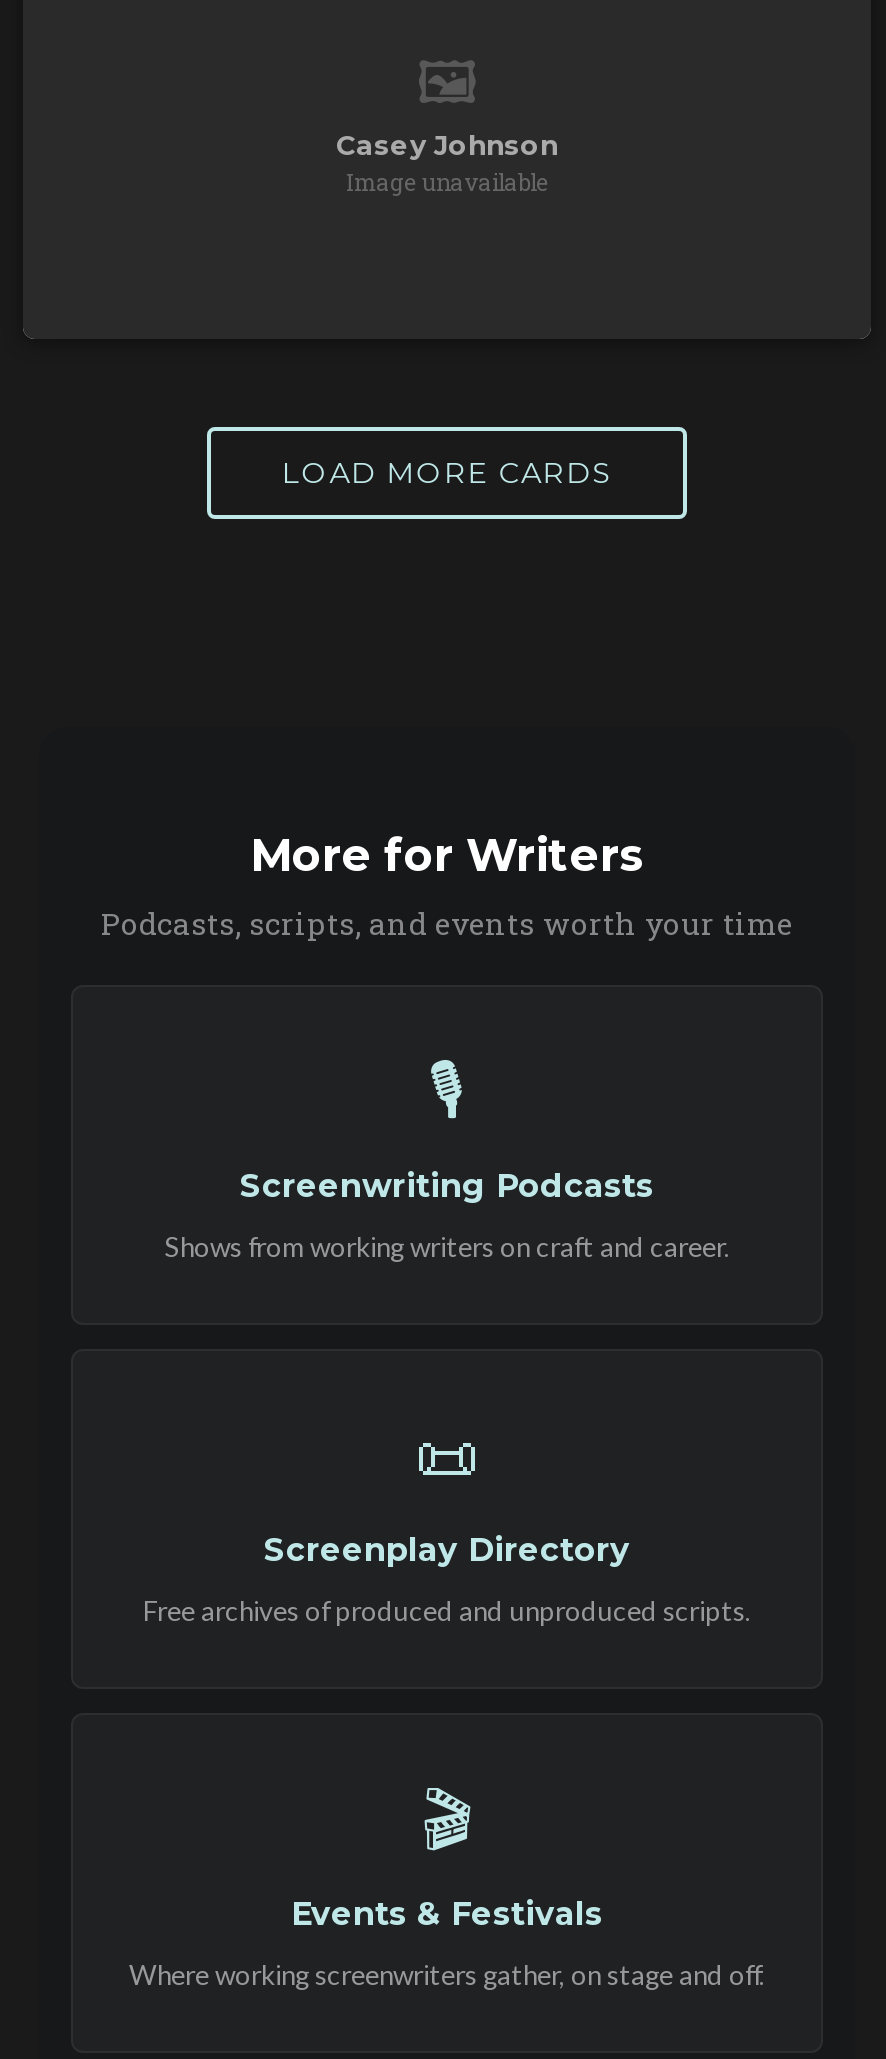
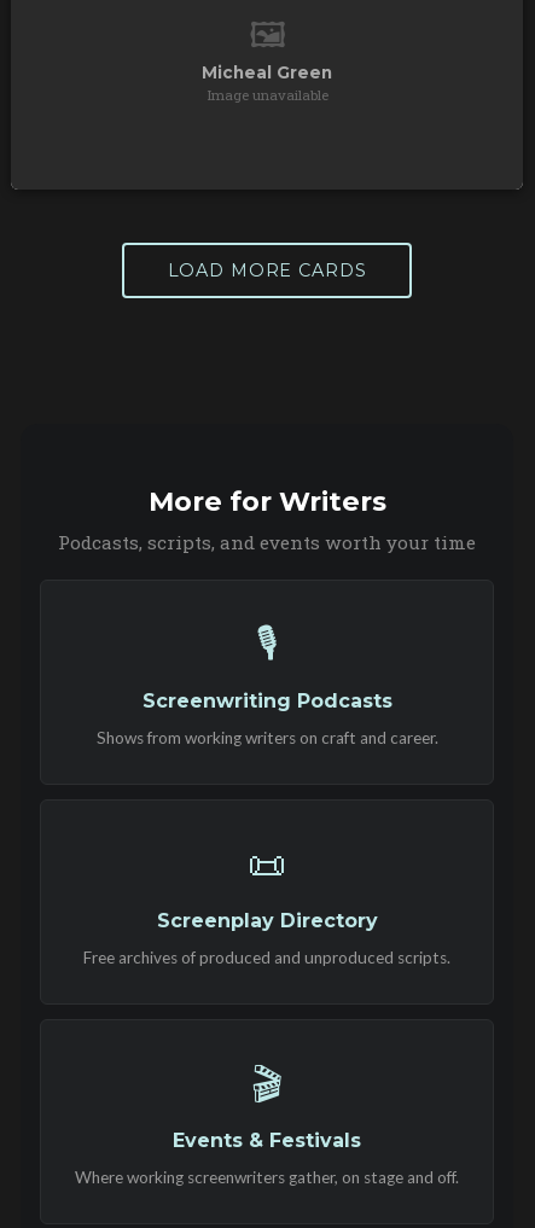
- Casey Johnson
+ Micheal Green
